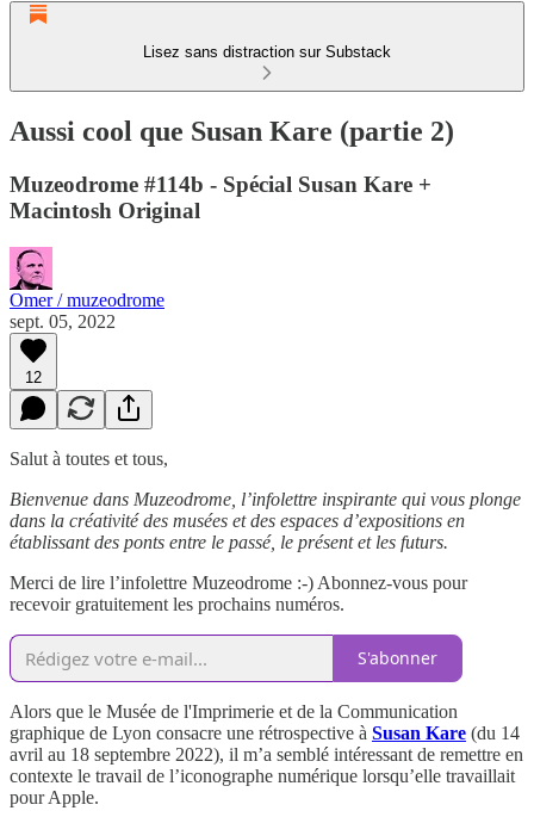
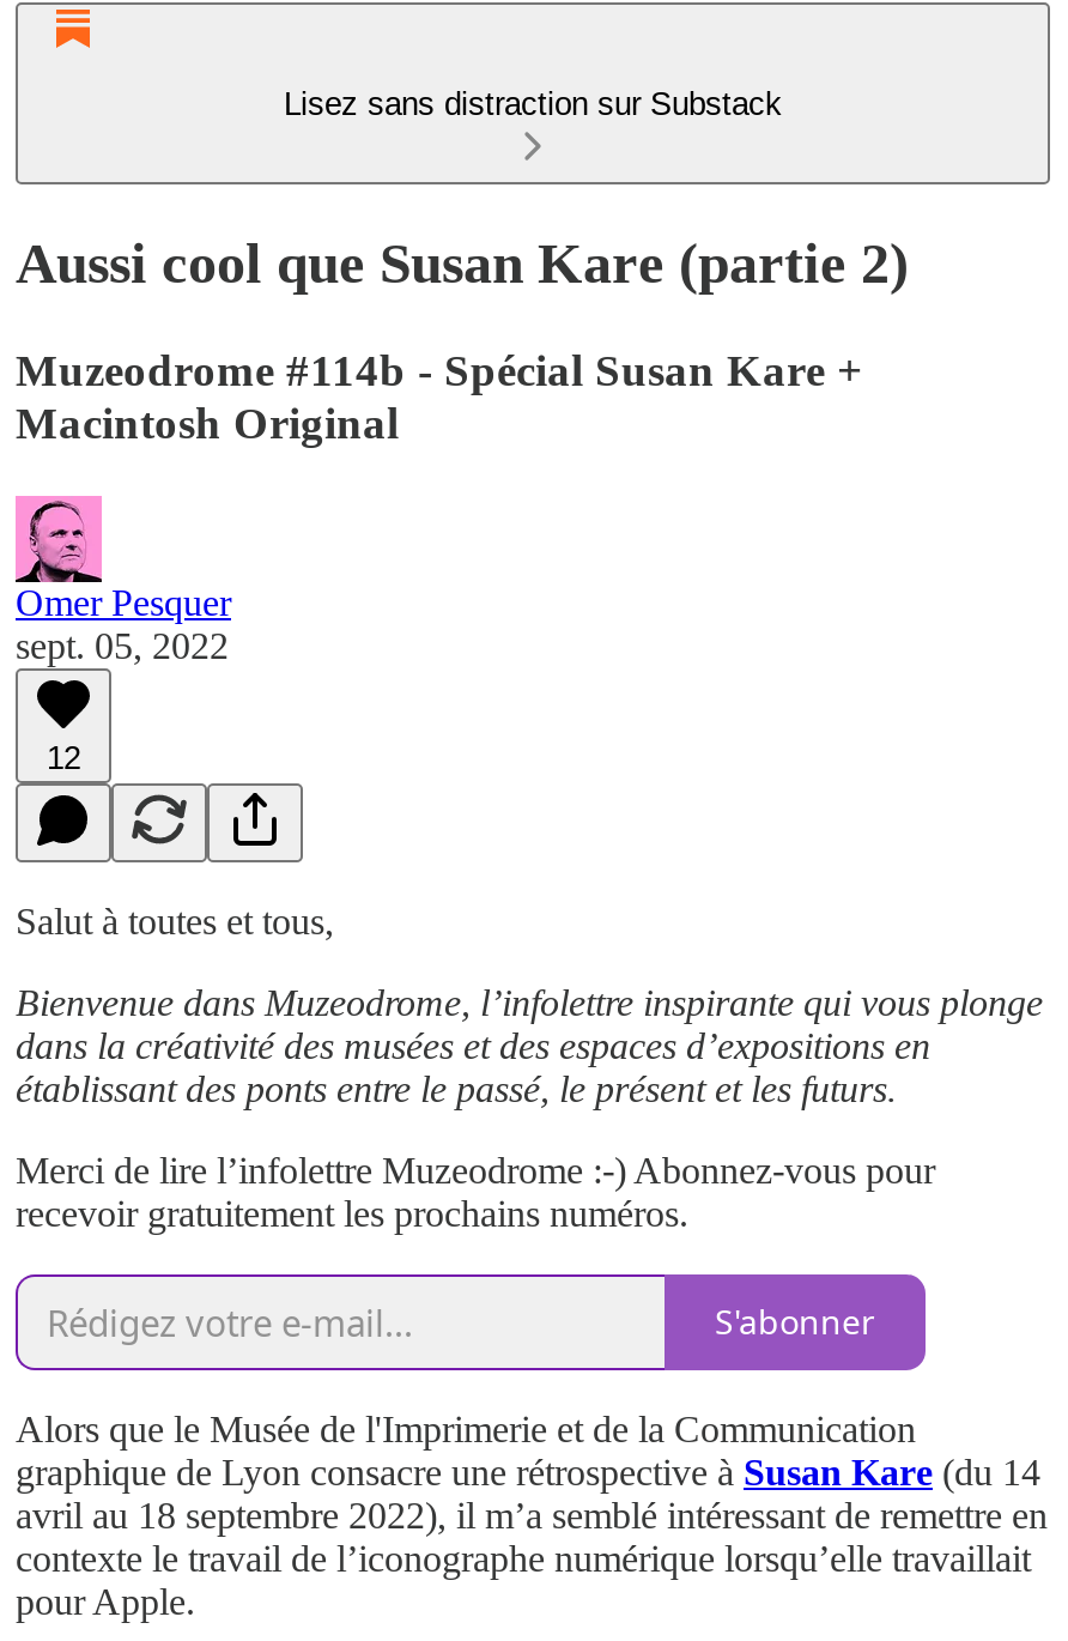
- Omer / muzeodrome
+ Omer Pesquer
